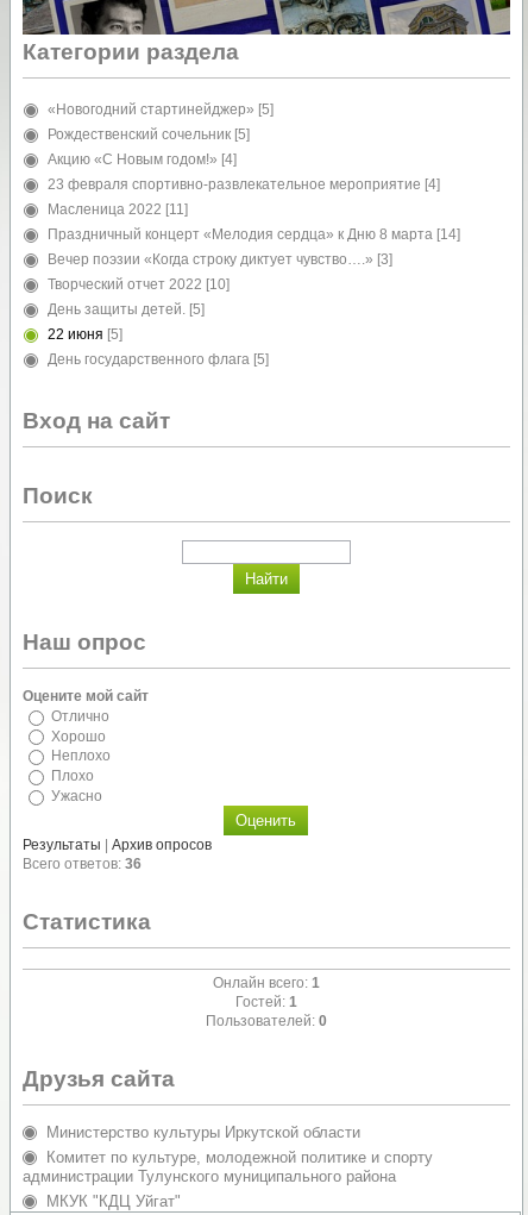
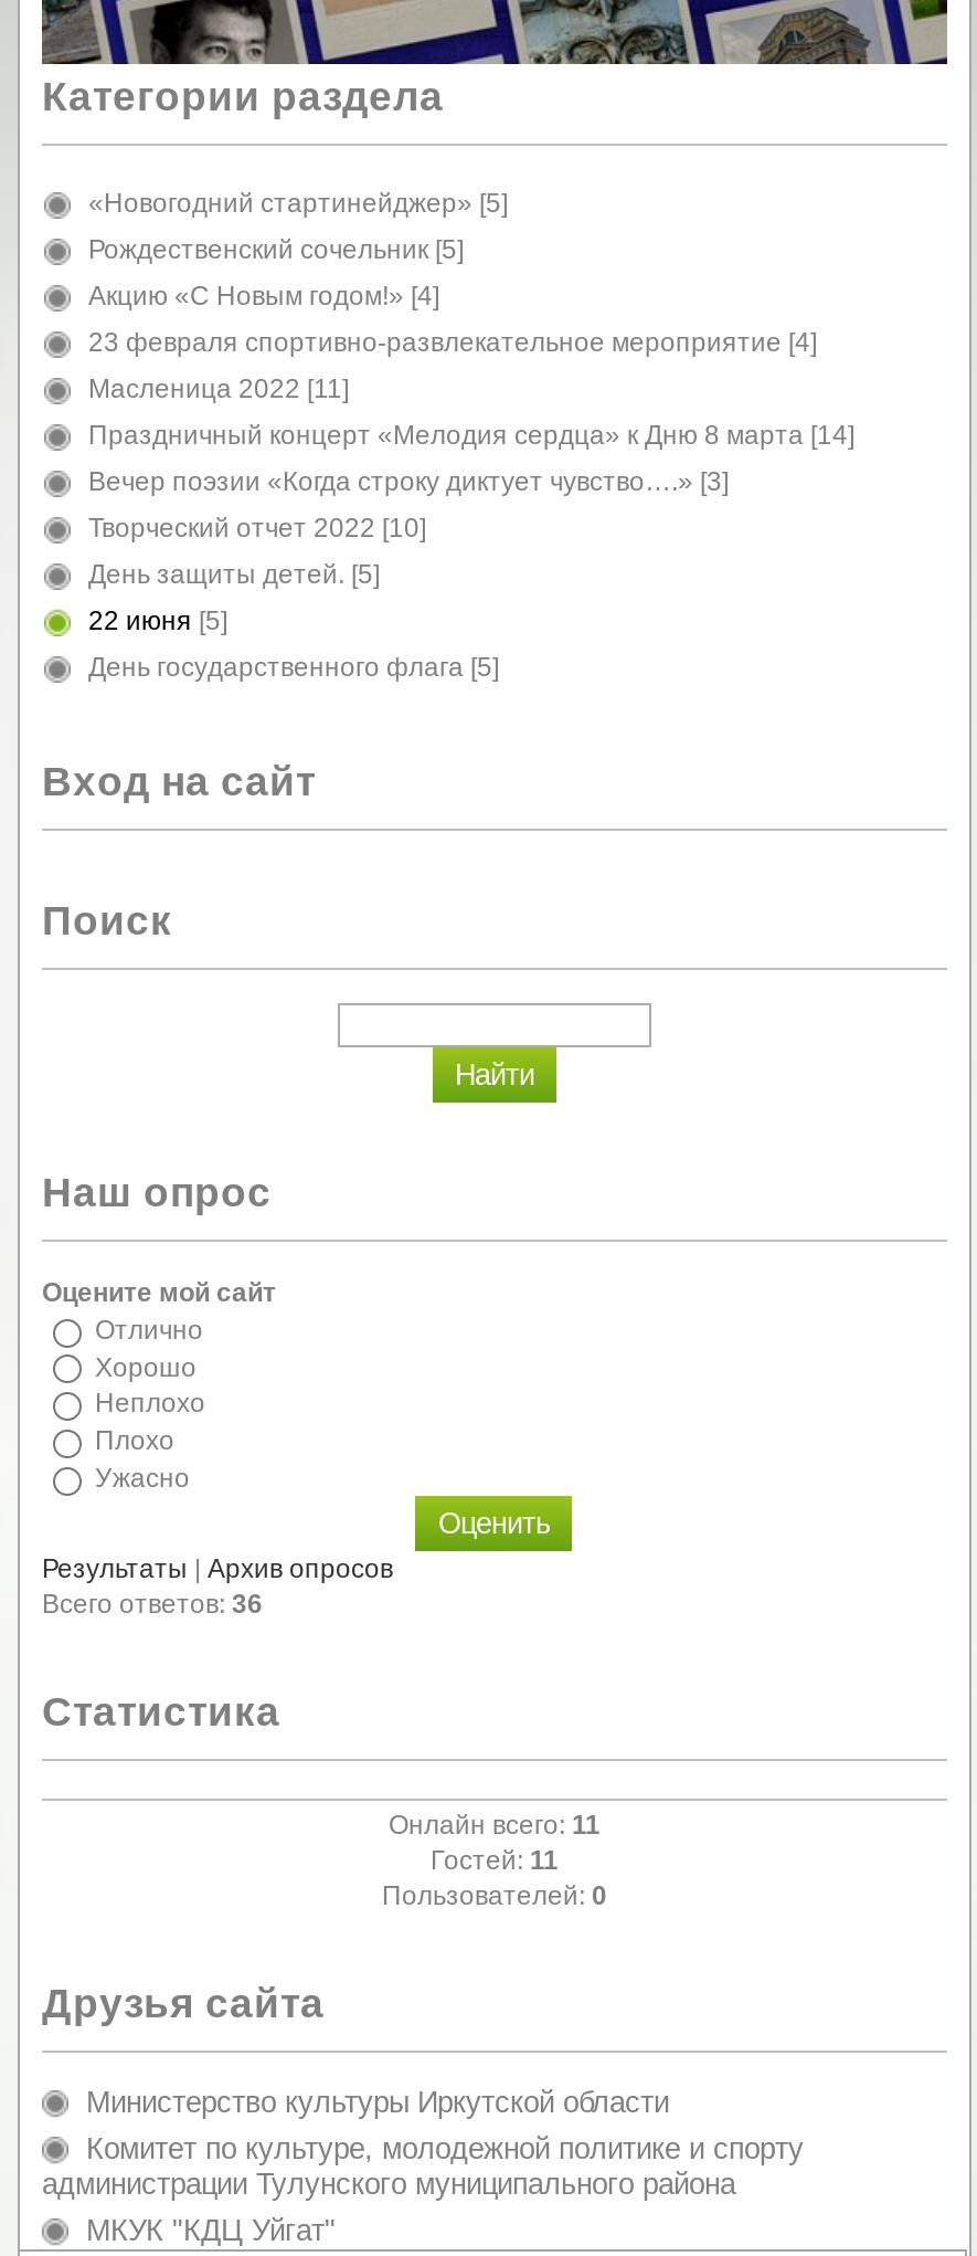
- Онлайн всего: 1
+ Онлайн всего: 11

- Гостей: 1
+ Гостей: 11
